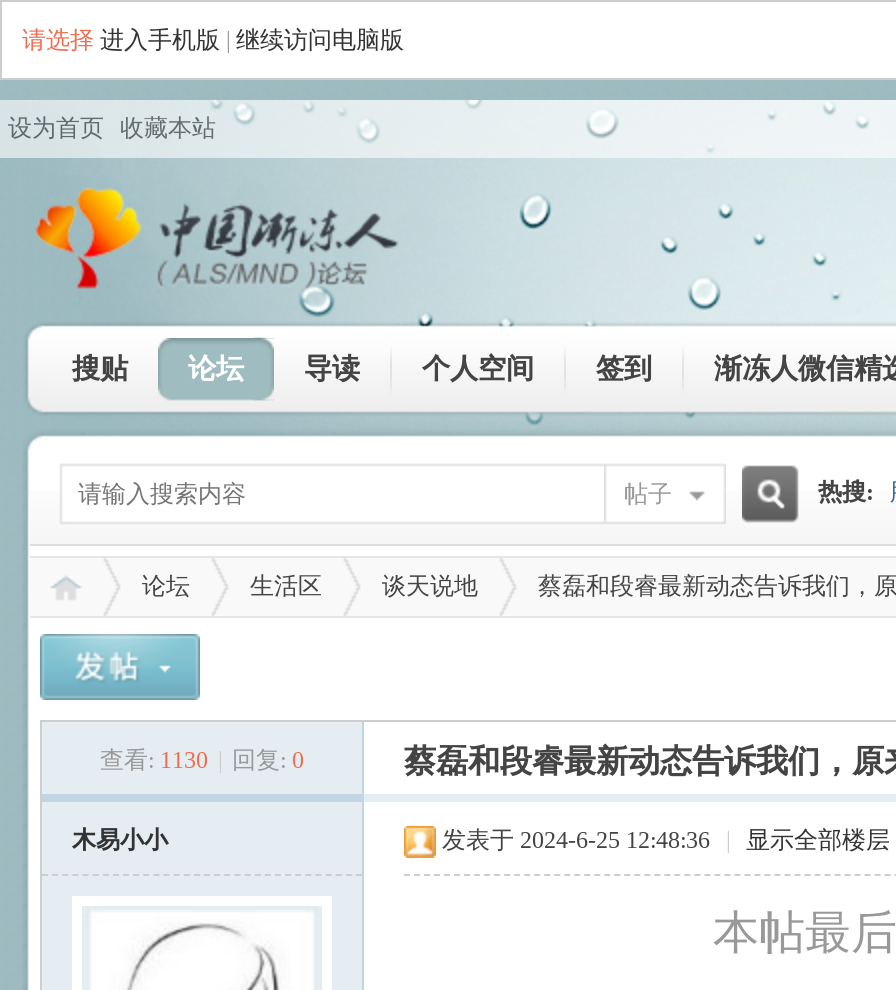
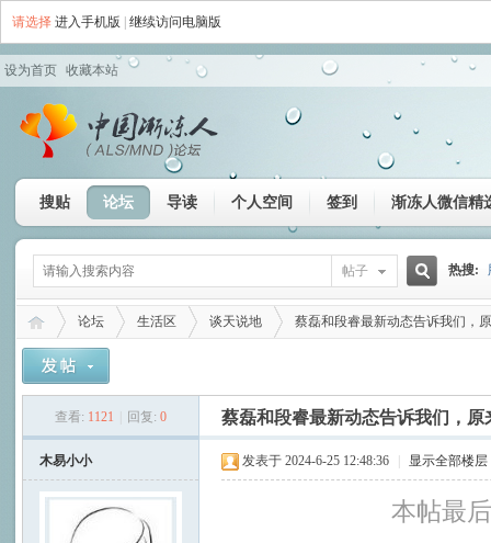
- 查看: 1130
+ 查看: 1121
